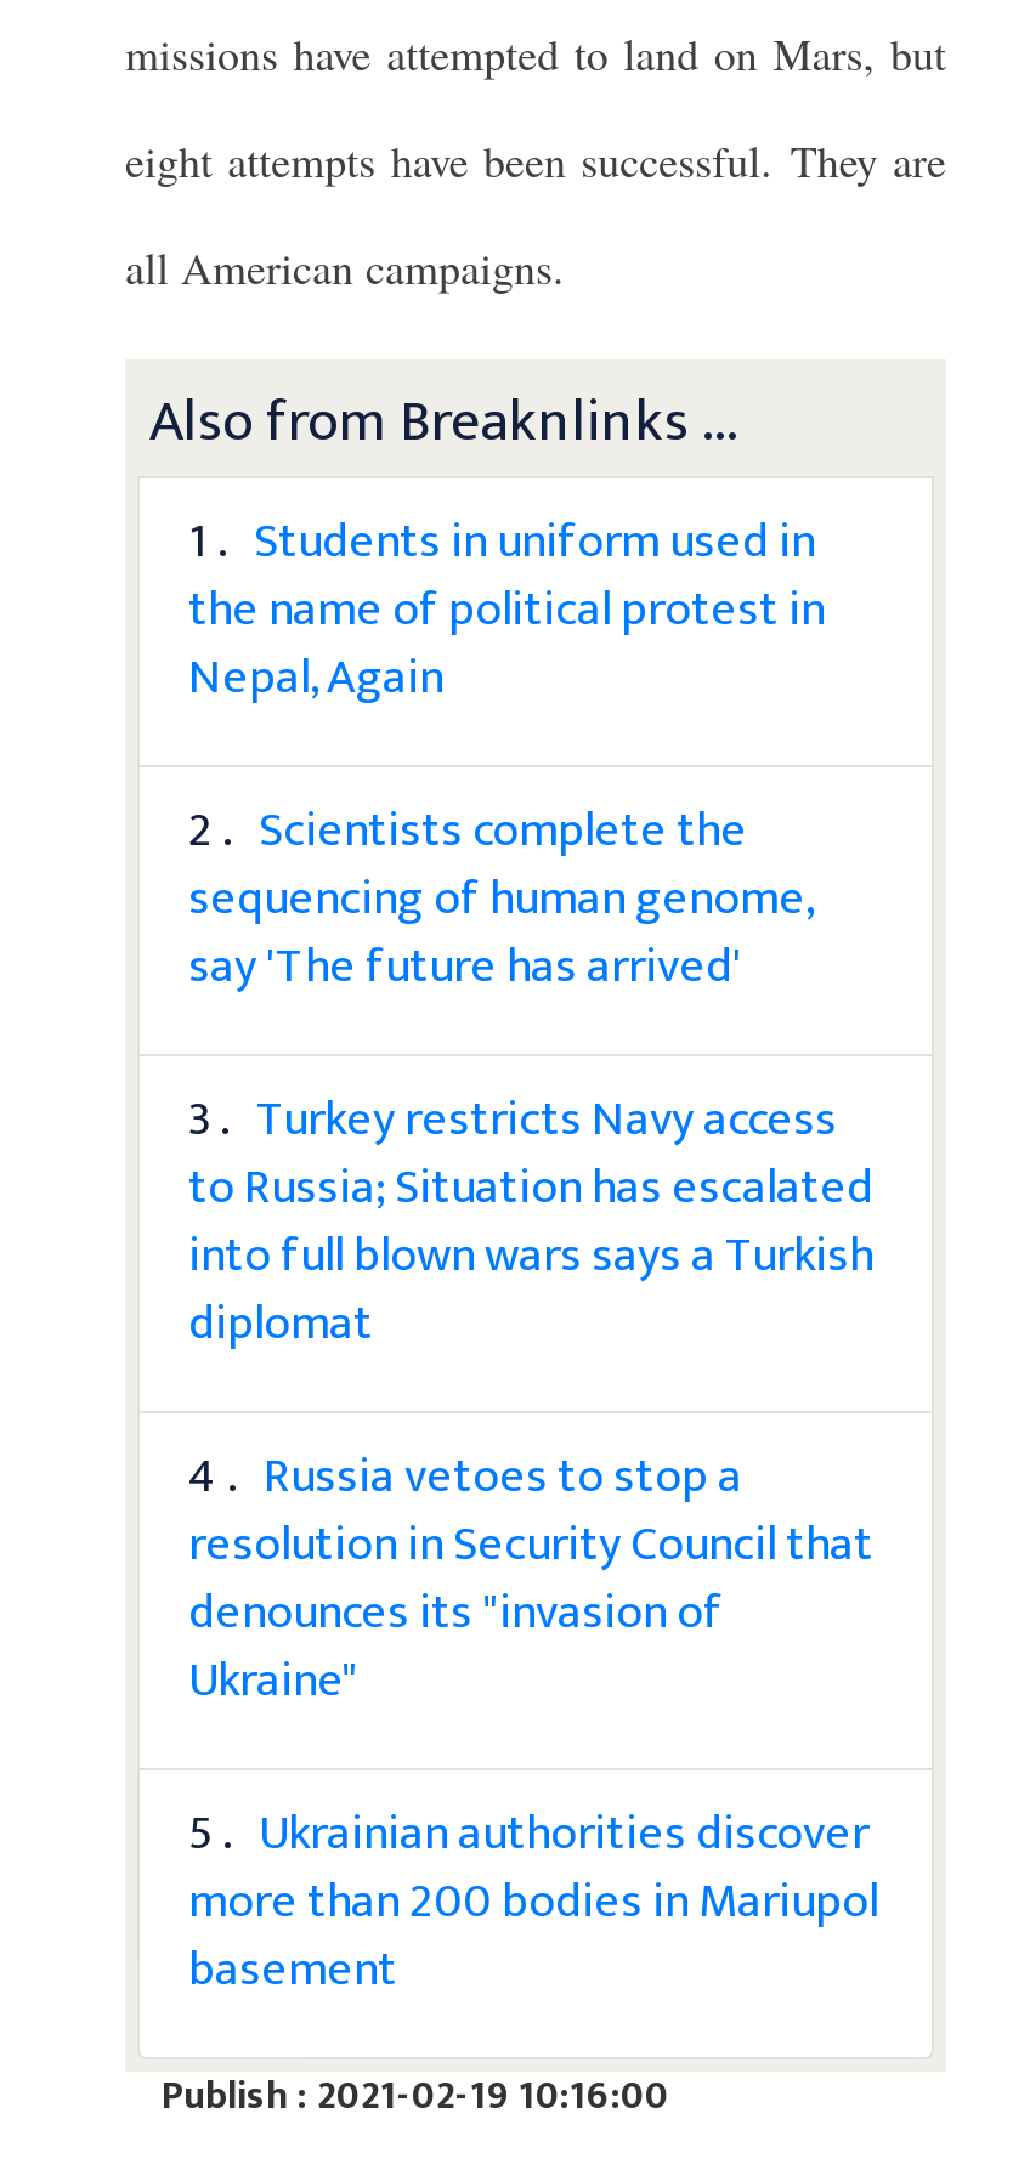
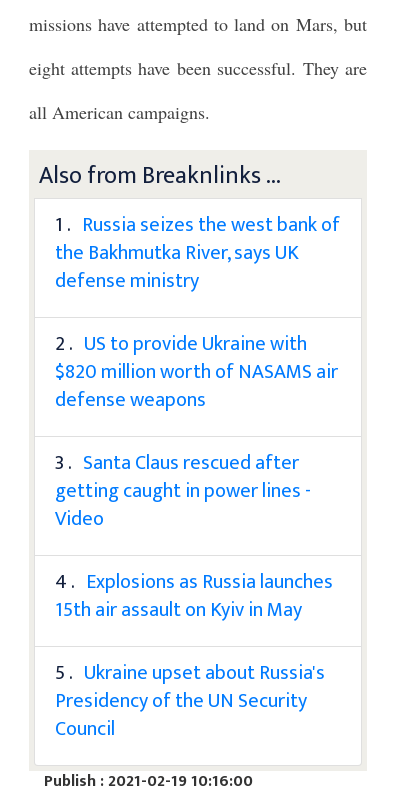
- 1 . Students in uniform used in
- the name of political protest in
- Nepal, Again
+ 1 . Russia seizes the west bank of
+ the Bakhmutka River, says UK
+ defense ministry

- 2 . Scientists complete the
- sequencing of human genome,
- say 'The future has arrived'
+ 2 . US to provide Ukraine with
+ $820 million worth of NASAMS air
+ defense weapons

- 3 . Turkey restricts Navy access
- to Russia; Situation has escalated
- into full blown wars says a Turkish
- diplomat
+ 3 . Santa Claus rescued after
+ getting caught in power lines -
+ Video

- 4 . Russia vetoes to stop a
- resolution in Security Council that
- denounces its "invasion of
- Ukraine"
+ 4 . Explosions as Russia launches
+ 15th air assault on Kyiv in May

- 5 . Ukrainian authorities discover
- more than 200 bodies in Mariupol
- basement
+ 5 . Ukraine upset about Russia's
+ Presidency of the UN Security
+ Council
